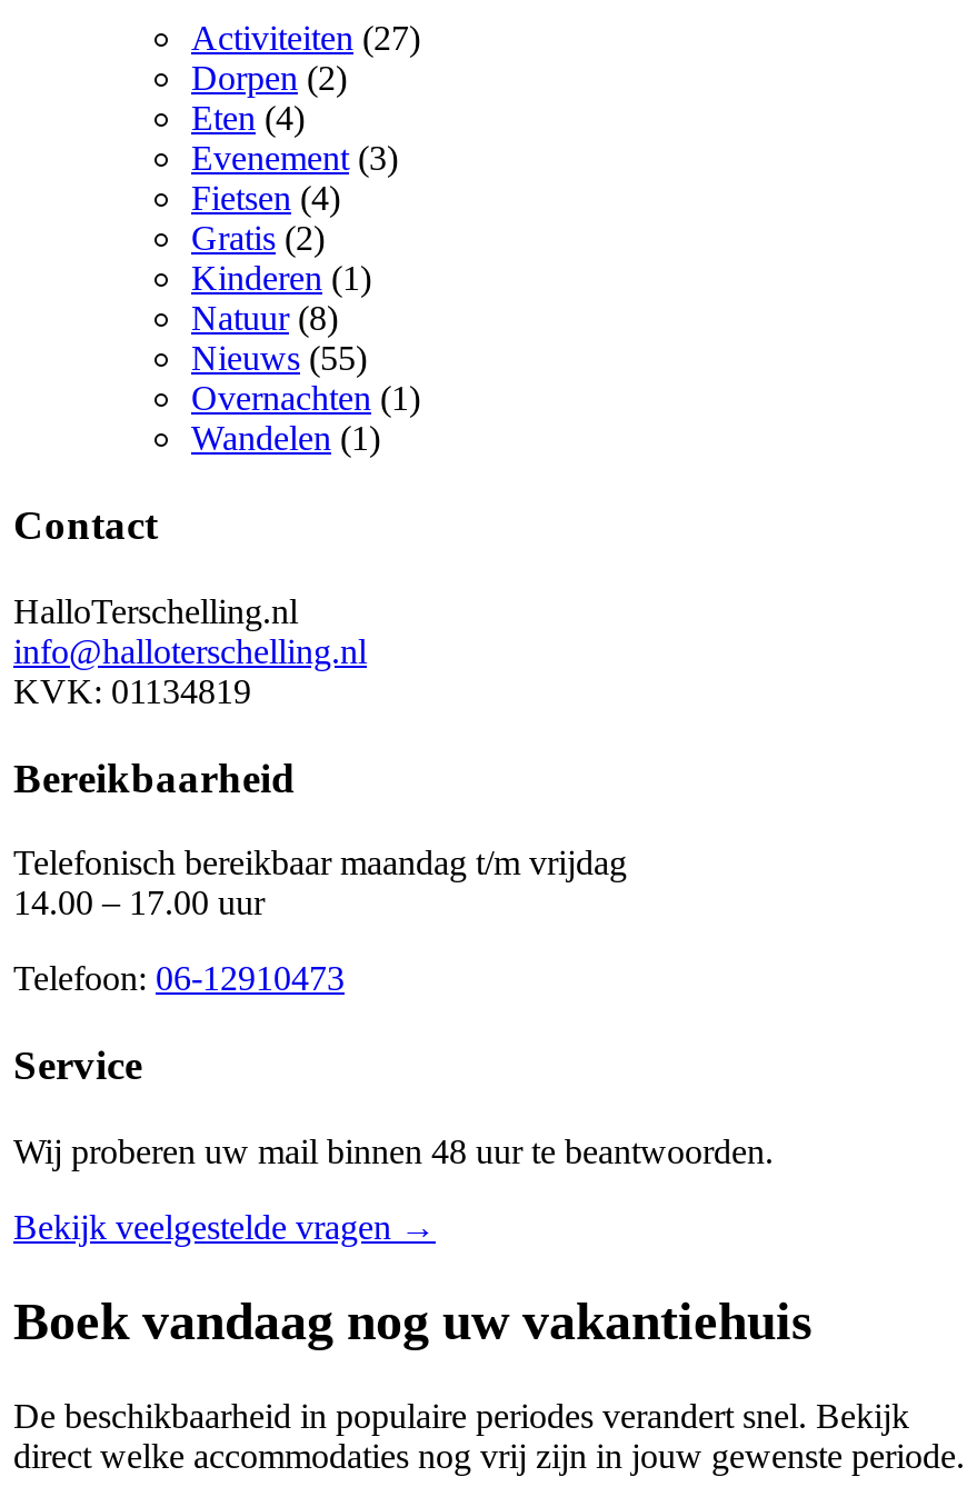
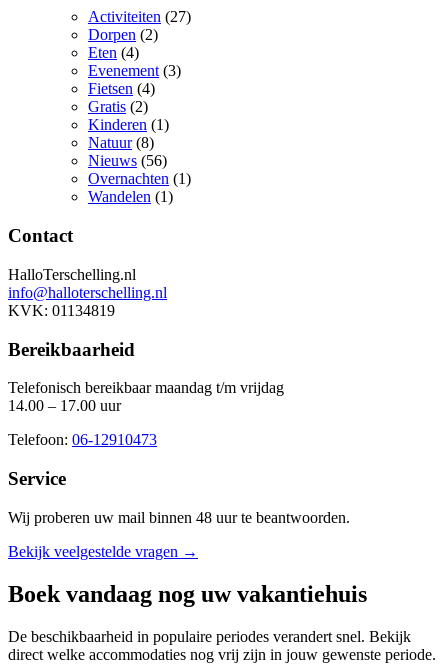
- Nieuws (55)
+ Nieuws (56)
